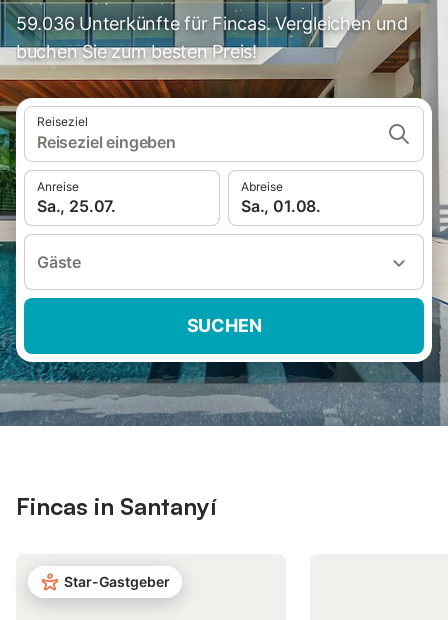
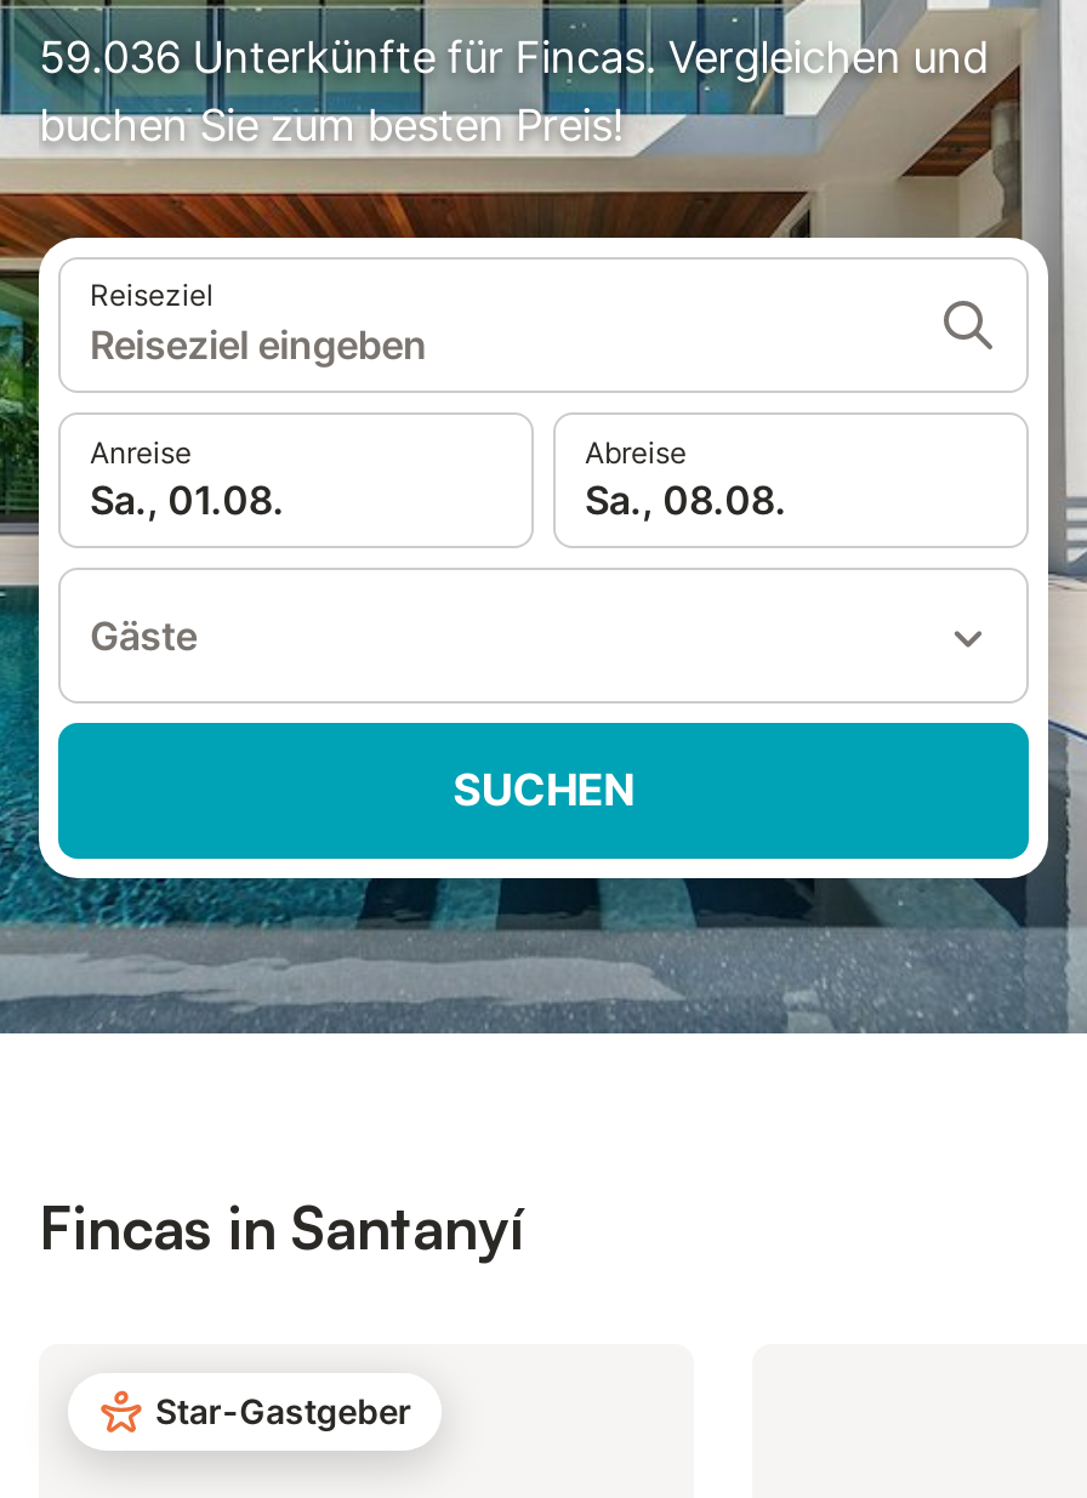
- Sa., 25.07.
+ Sa., 01.08.

- Sa., 01.08.
+ Sa., 08.08.
